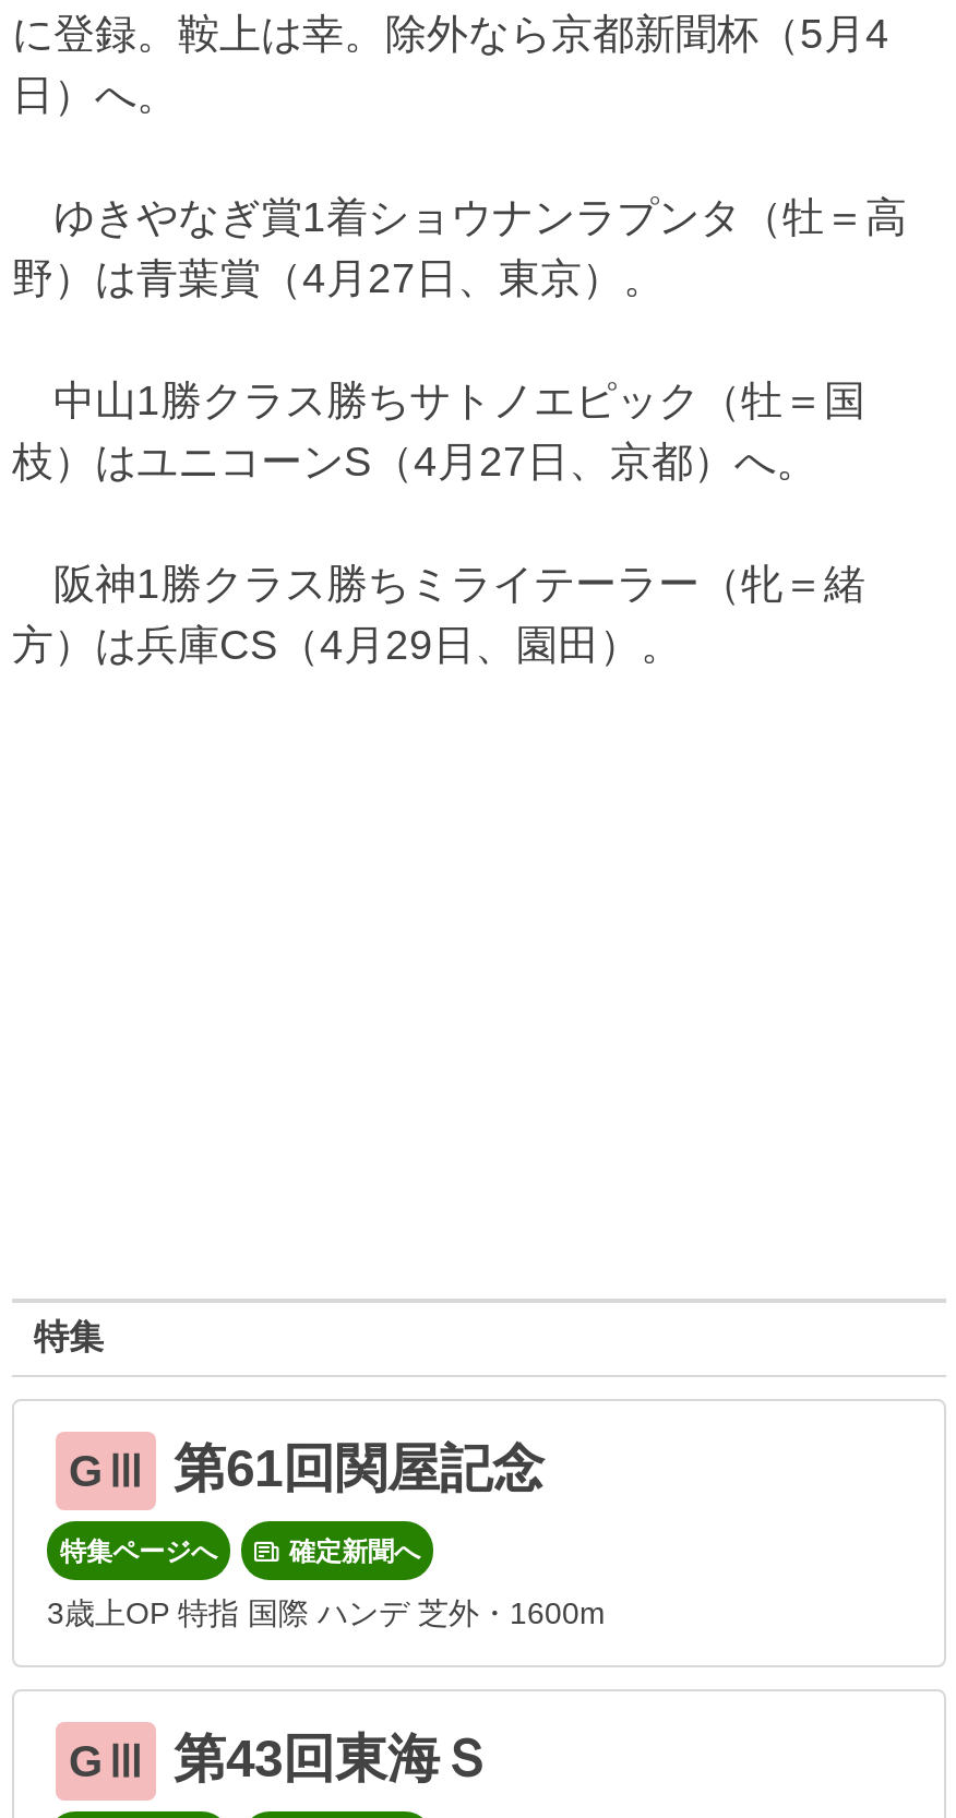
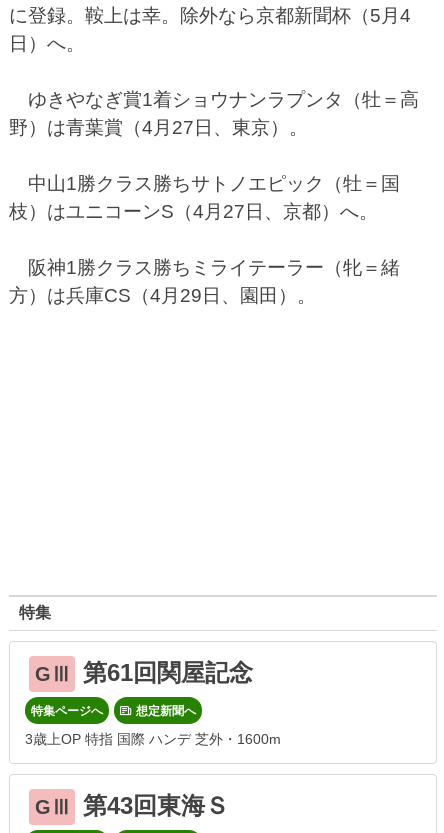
- 確定新聞へ
+ 想定新聞へ
